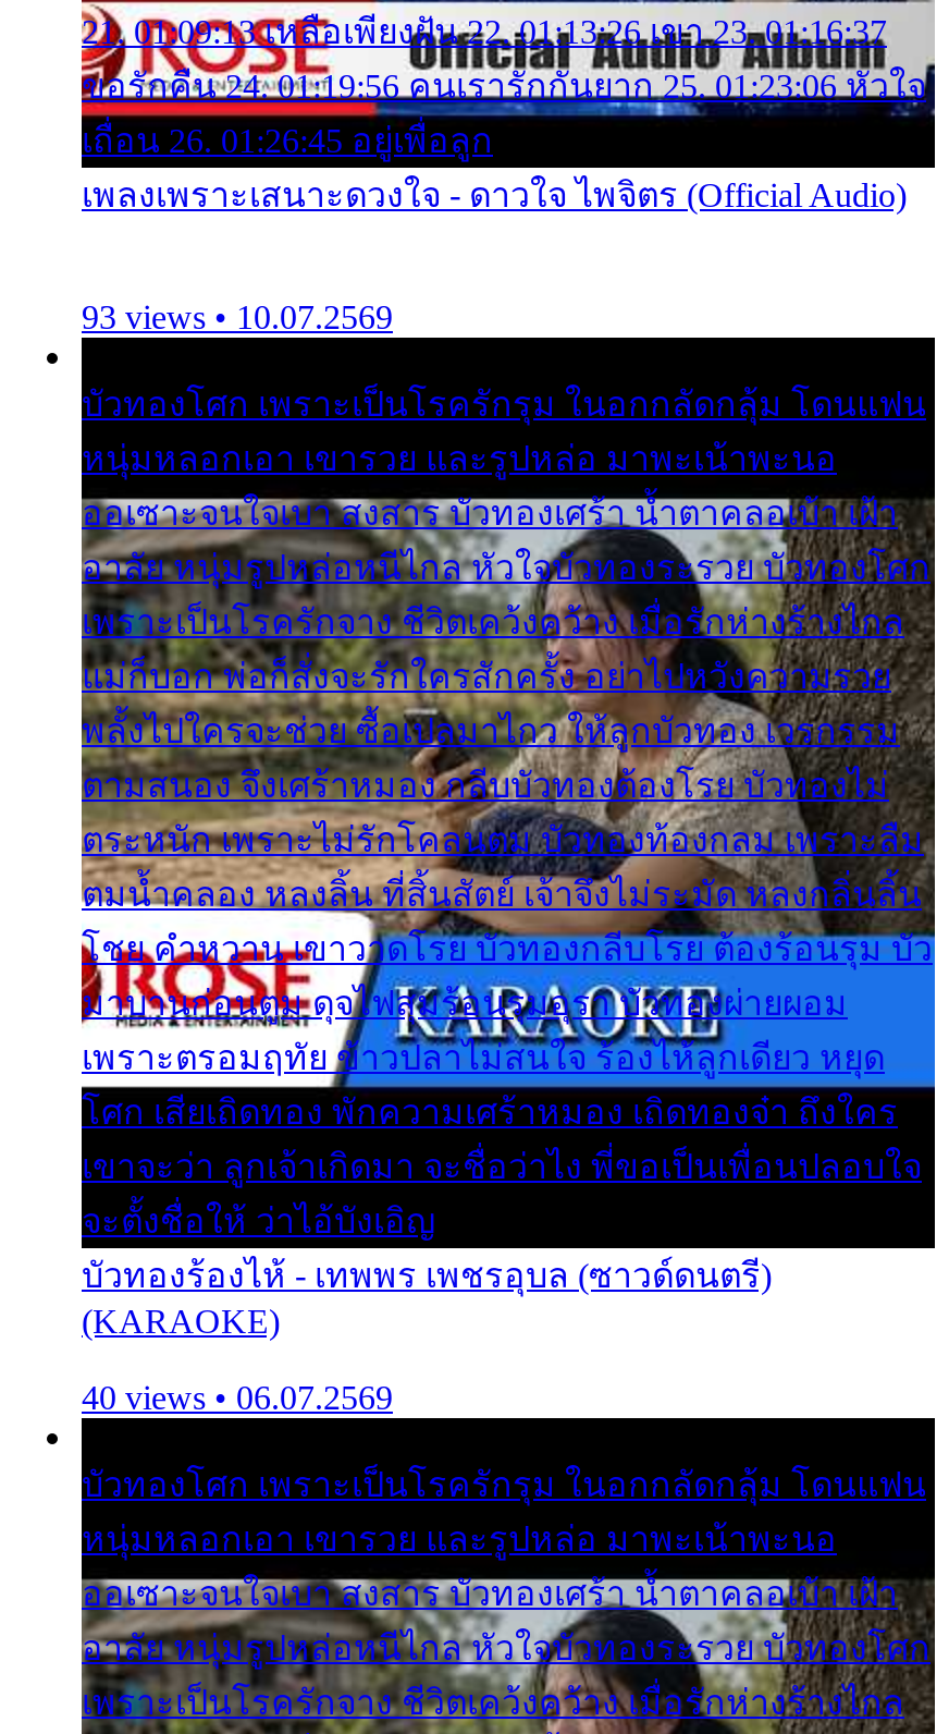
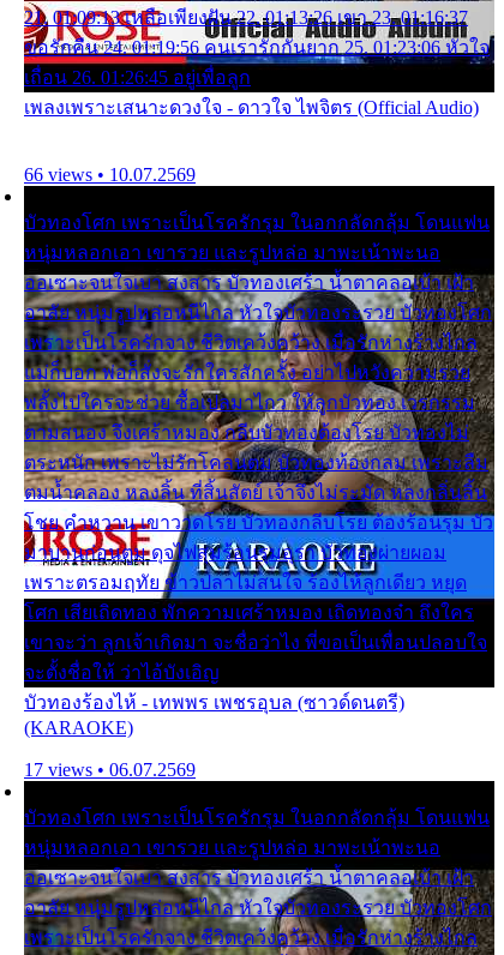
- 93 views • 10.07.2569
+ 66 views • 10.07.2569

- 40 views • 06.07.2569
+ 17 views • 06.07.2569
